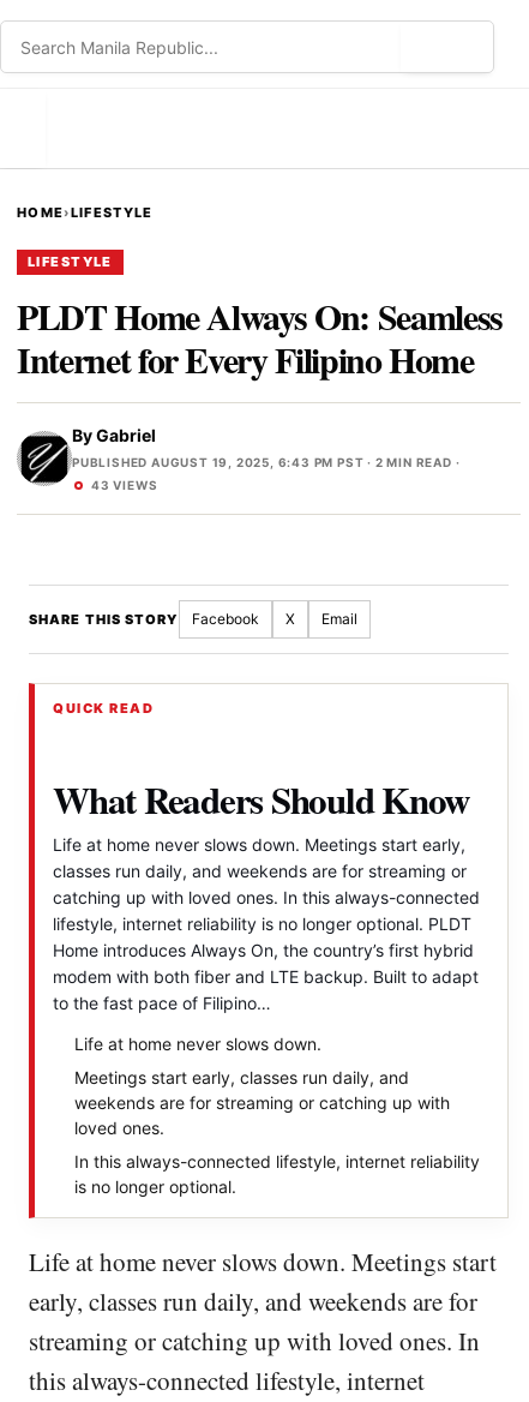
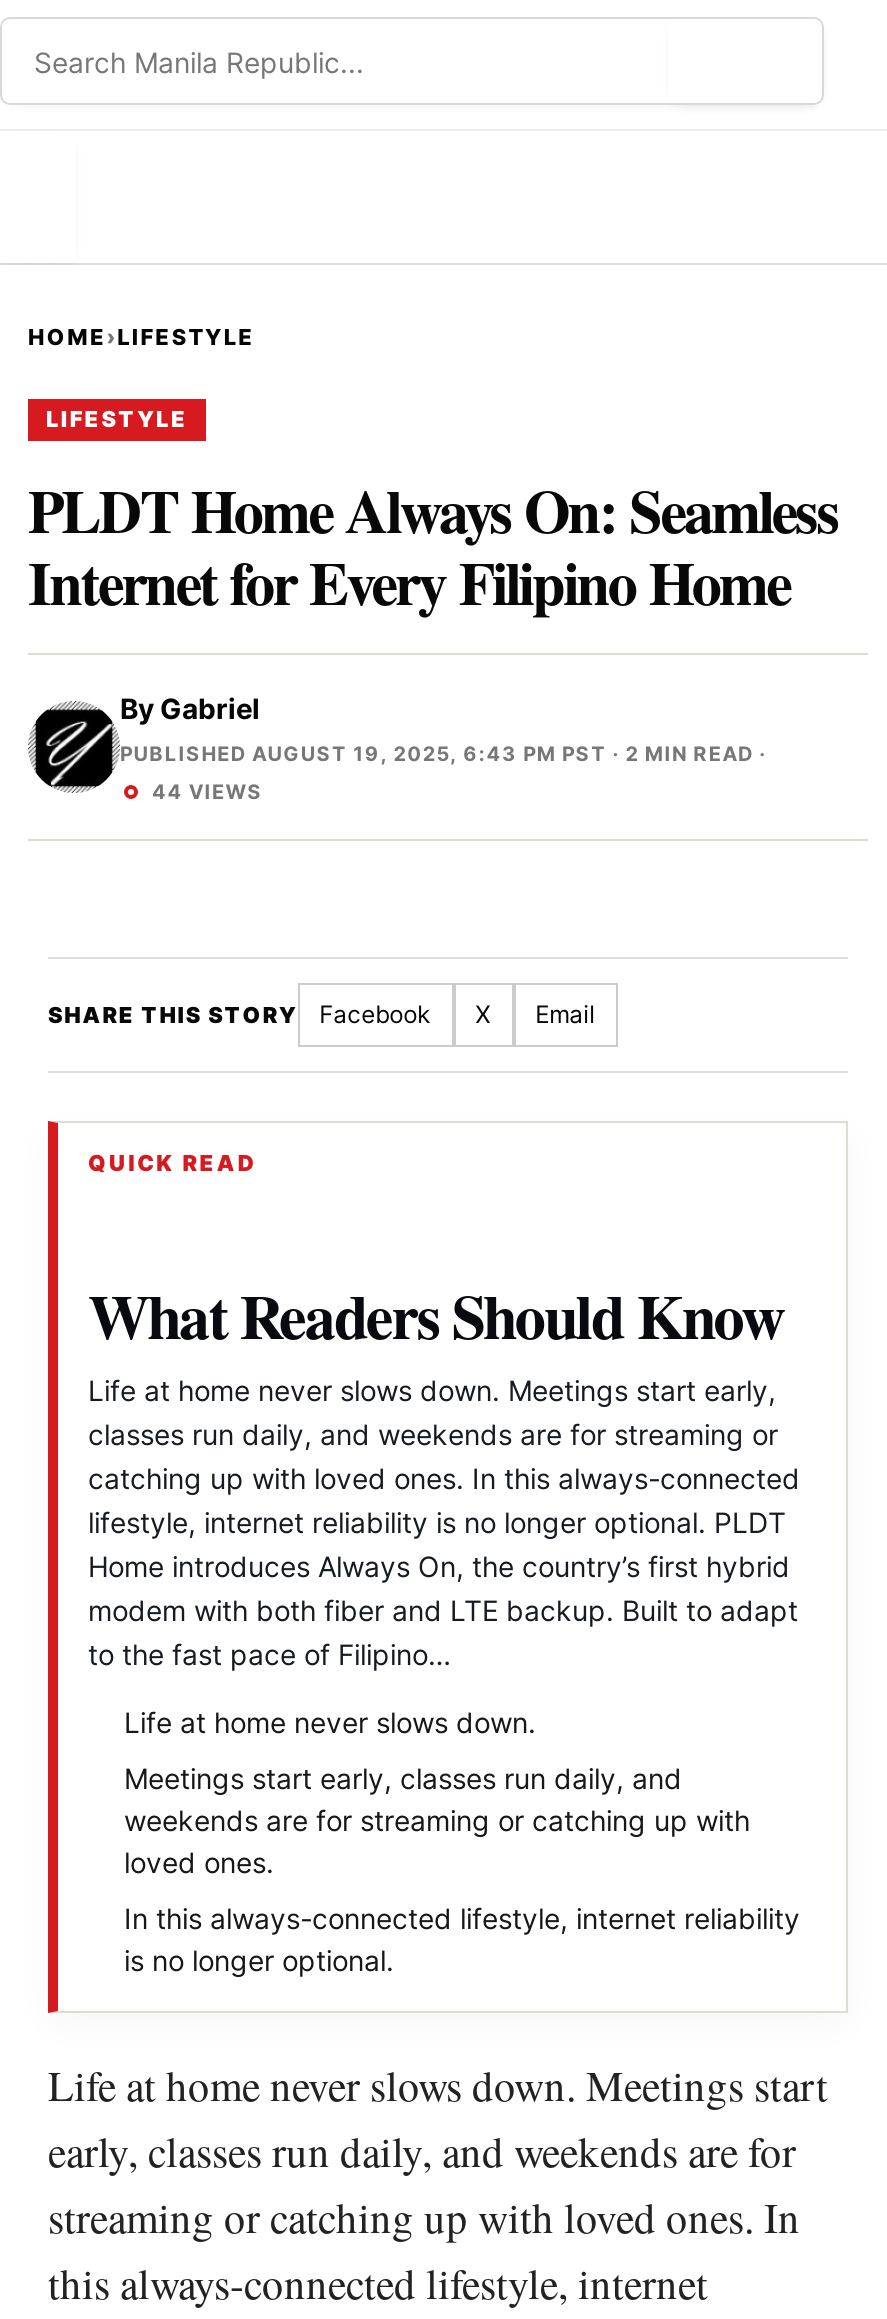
- 43 VIEWS
+ 44 VIEWS
